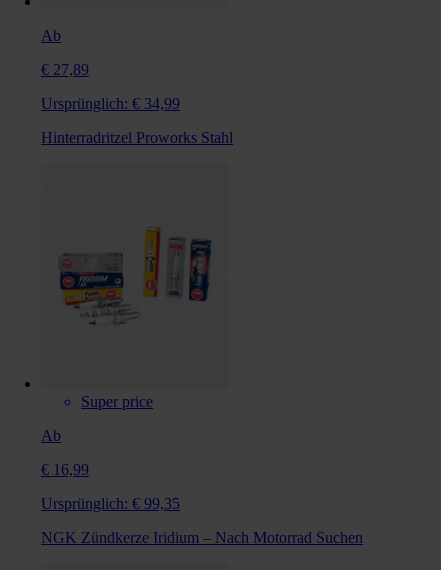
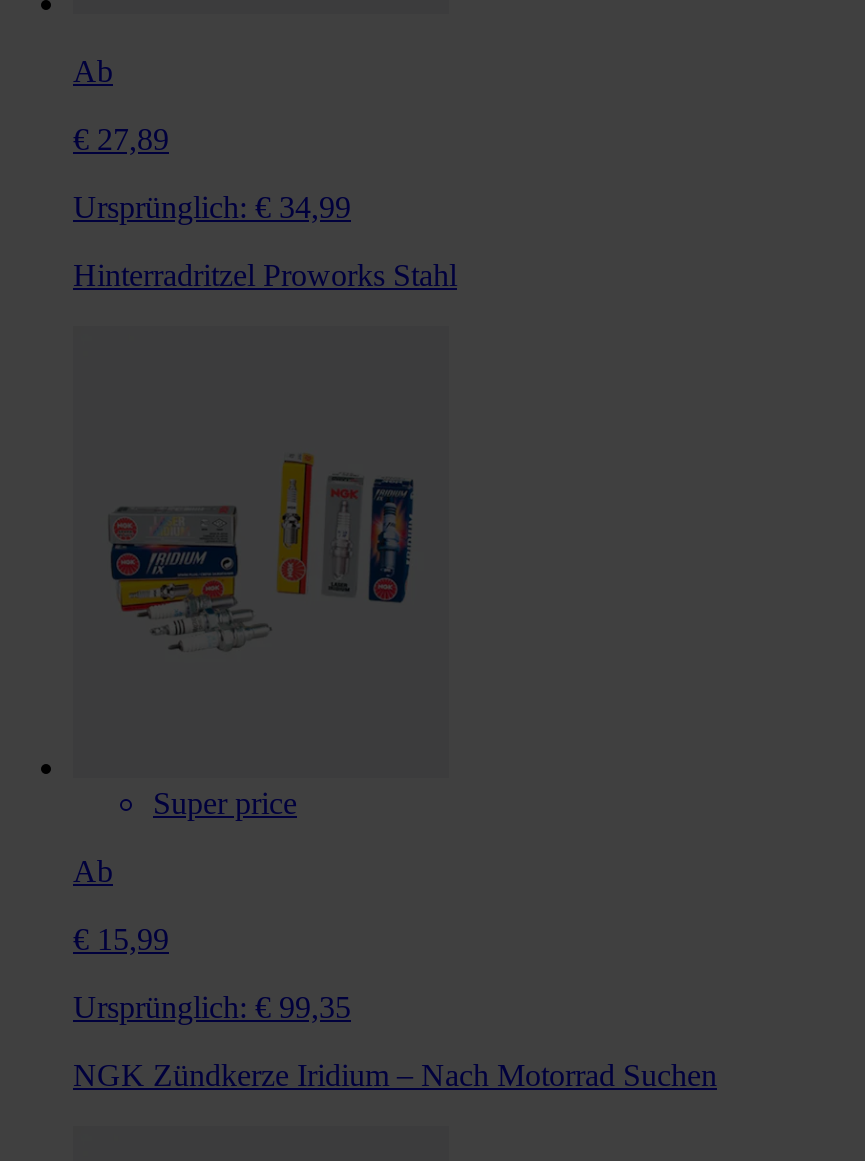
- € 16,99
+ € 15,99
